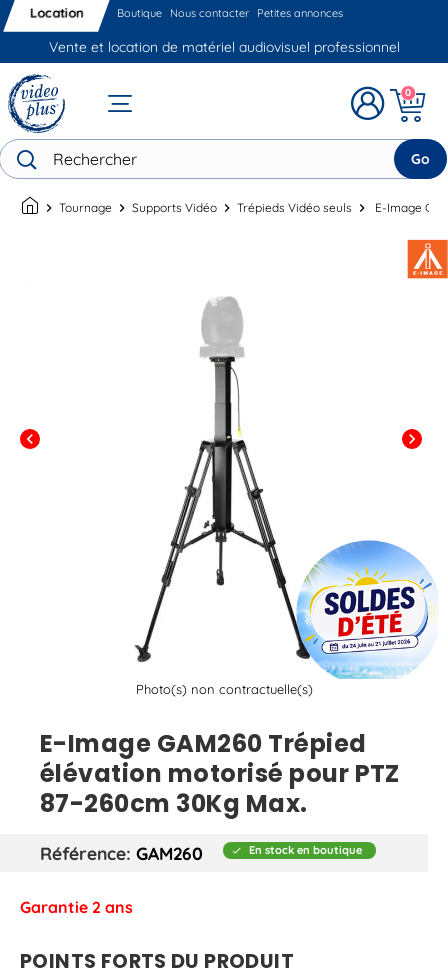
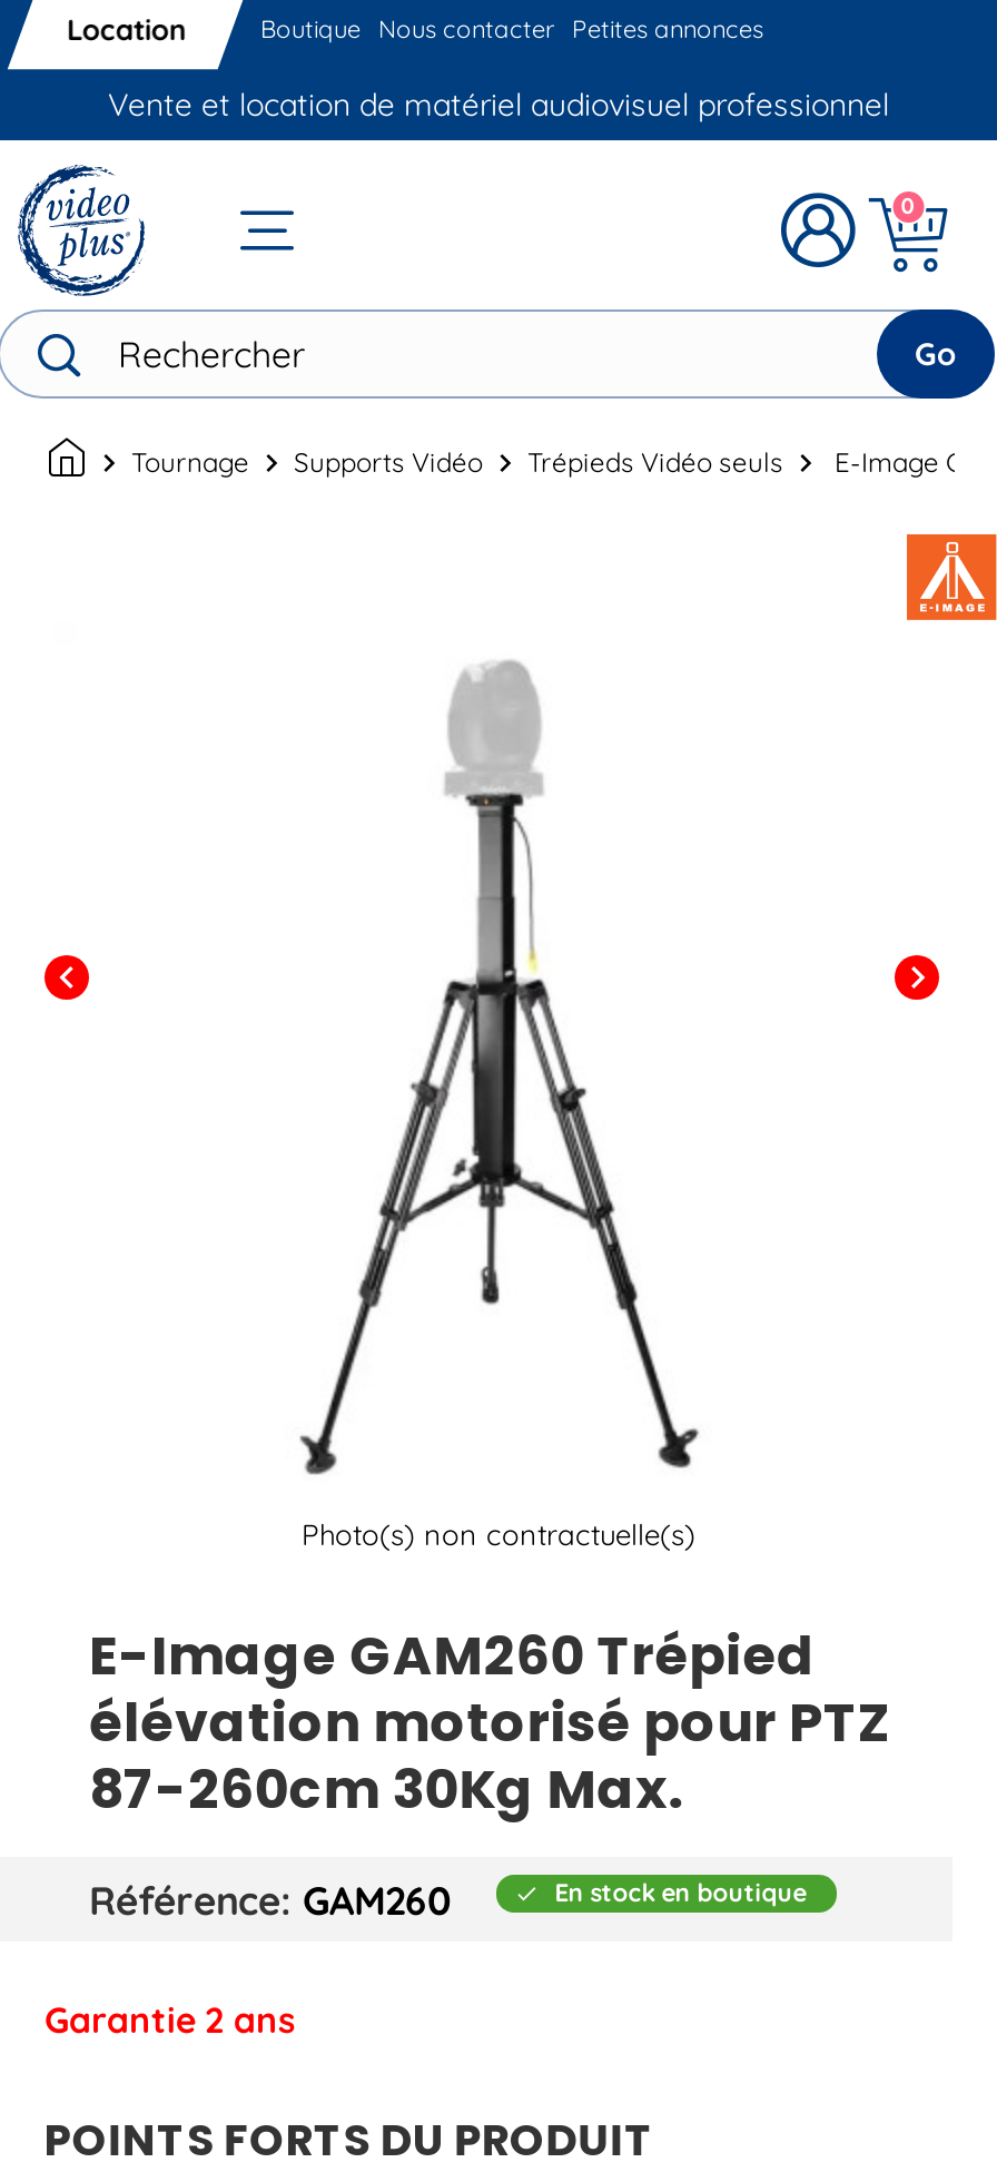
- [image]
